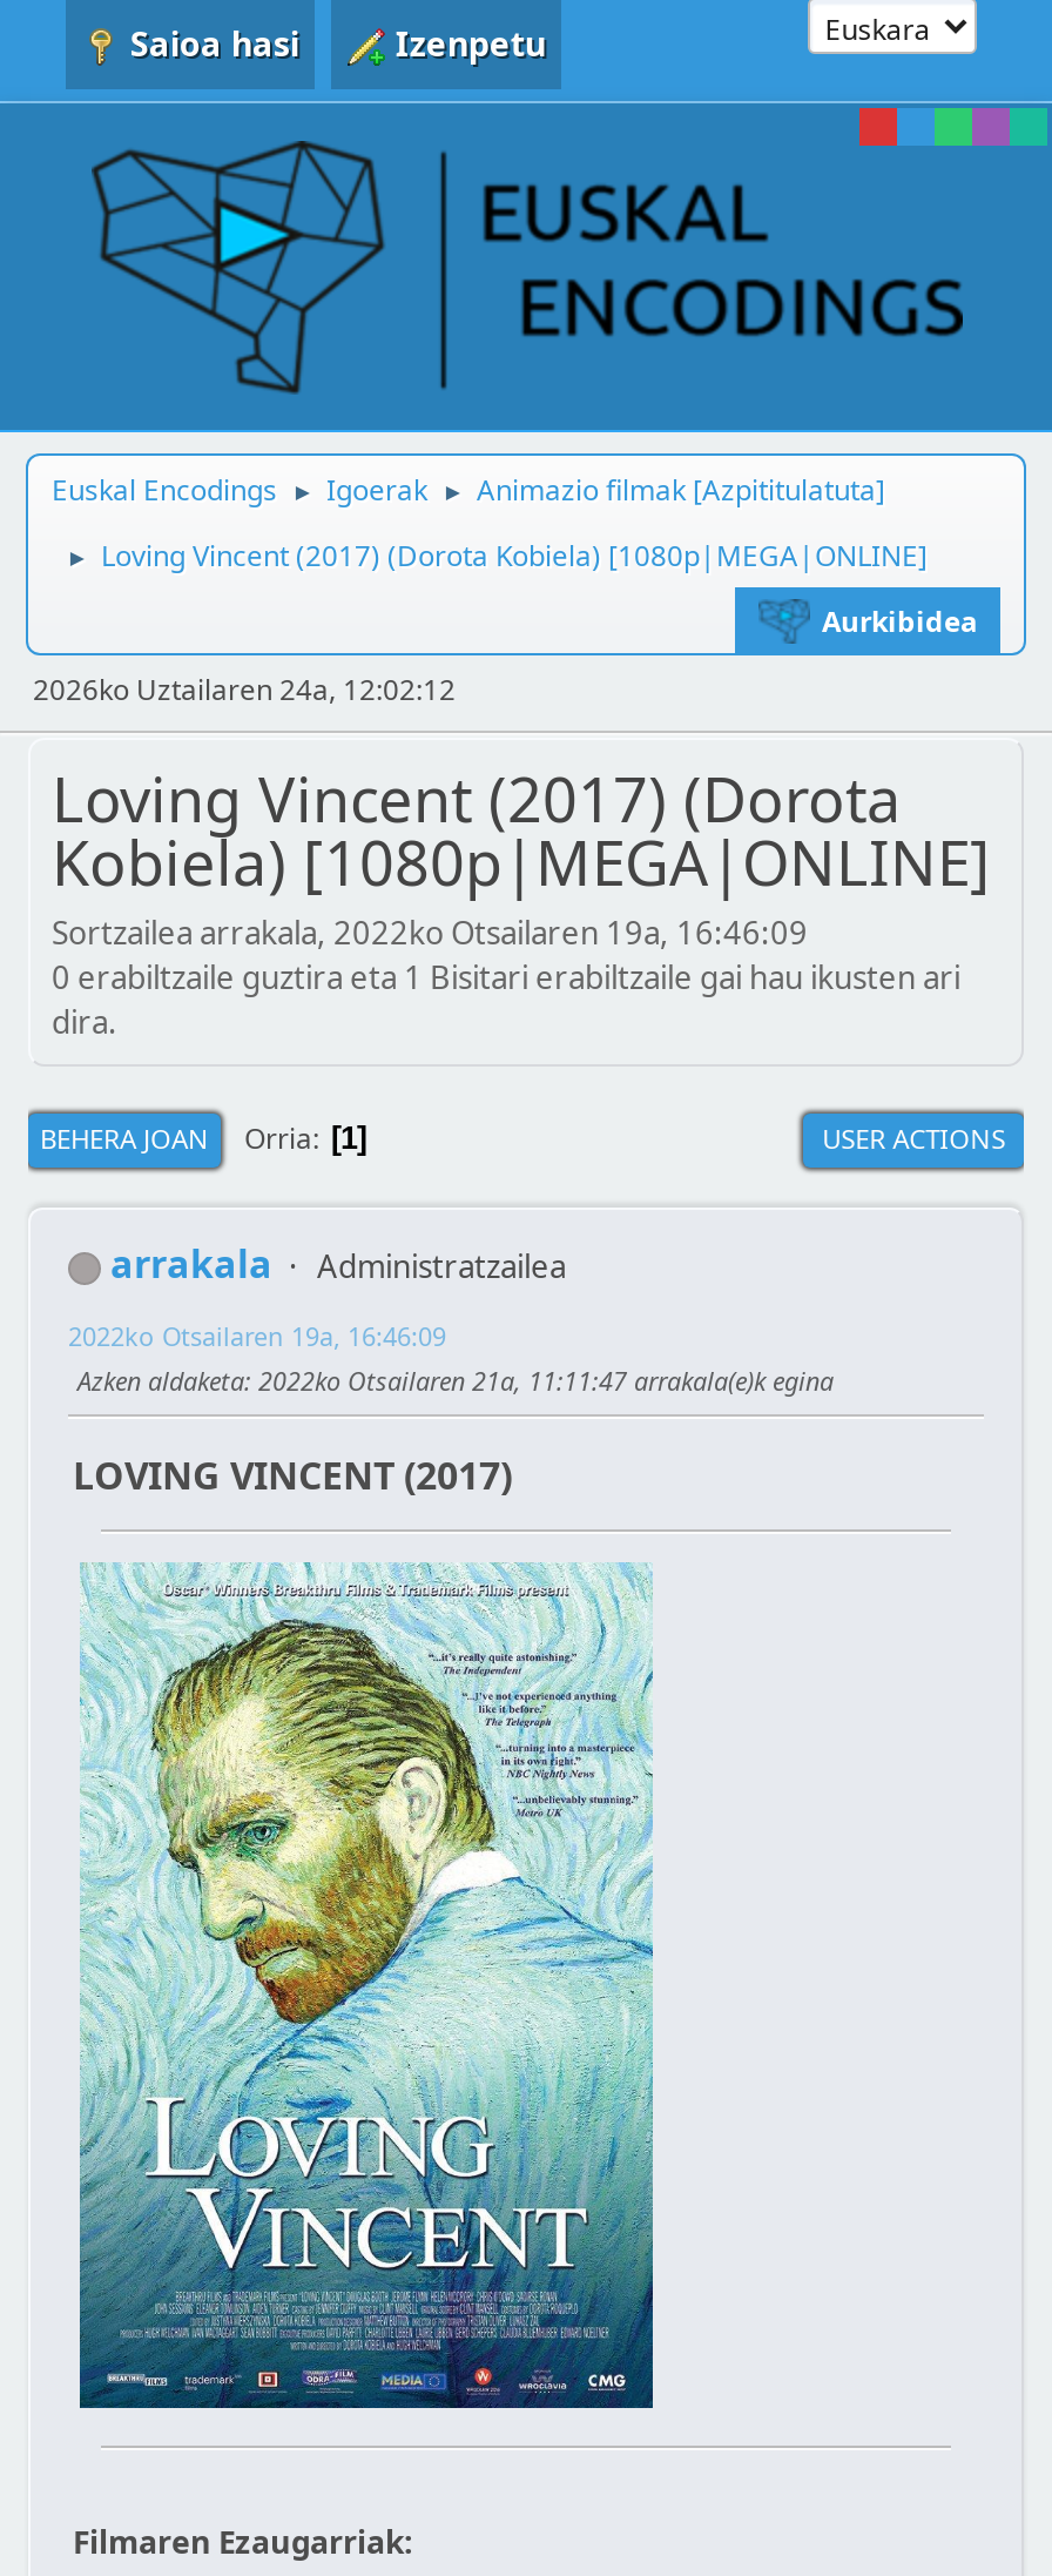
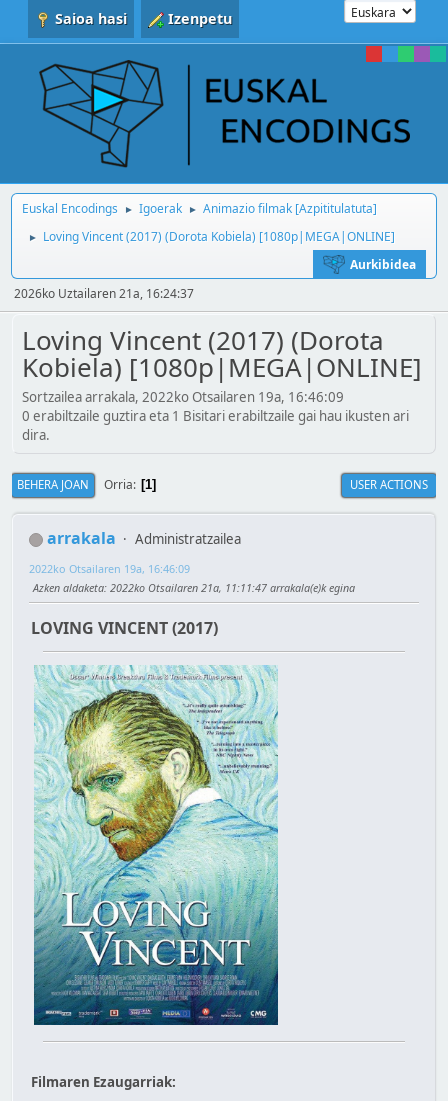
- 2026ko Uztailaren 24a, 12:02:12
+ 2026ko Uztailaren 21a, 16:24:37
